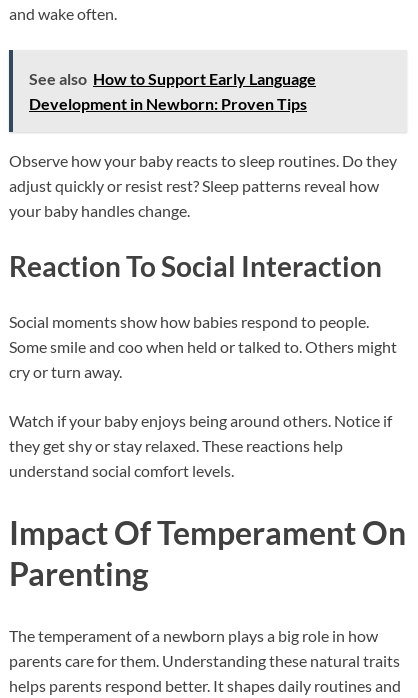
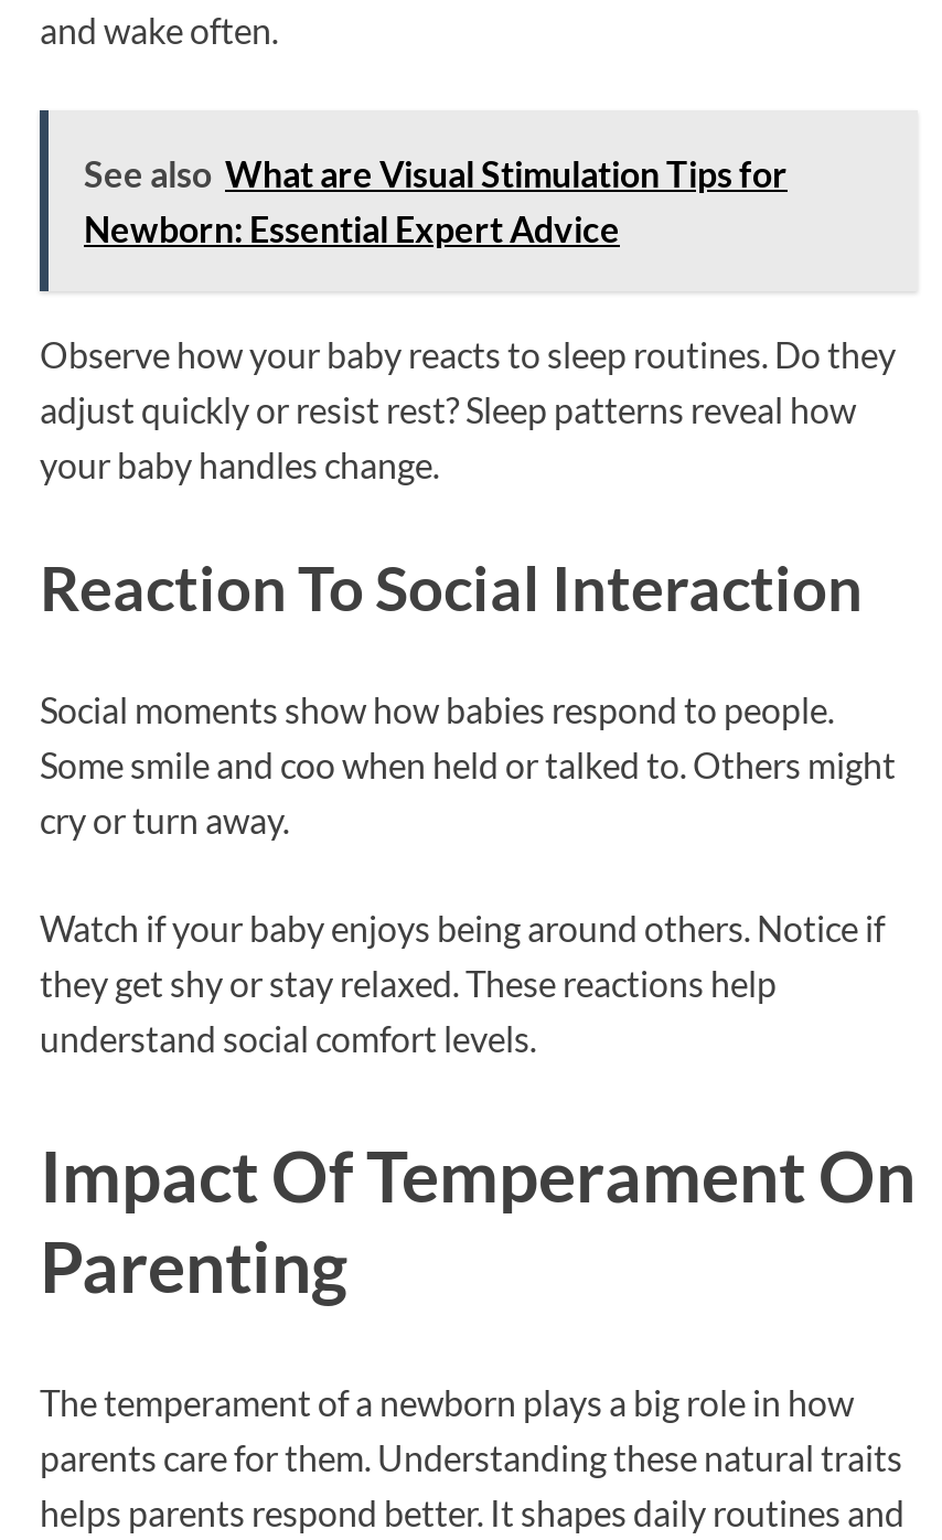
- See also How to Support Early Language
- Development in Newborn: Proven Tips
+ See also What are Visual Stimulation Tips for
+ Newborn: Essential Expert Advice
